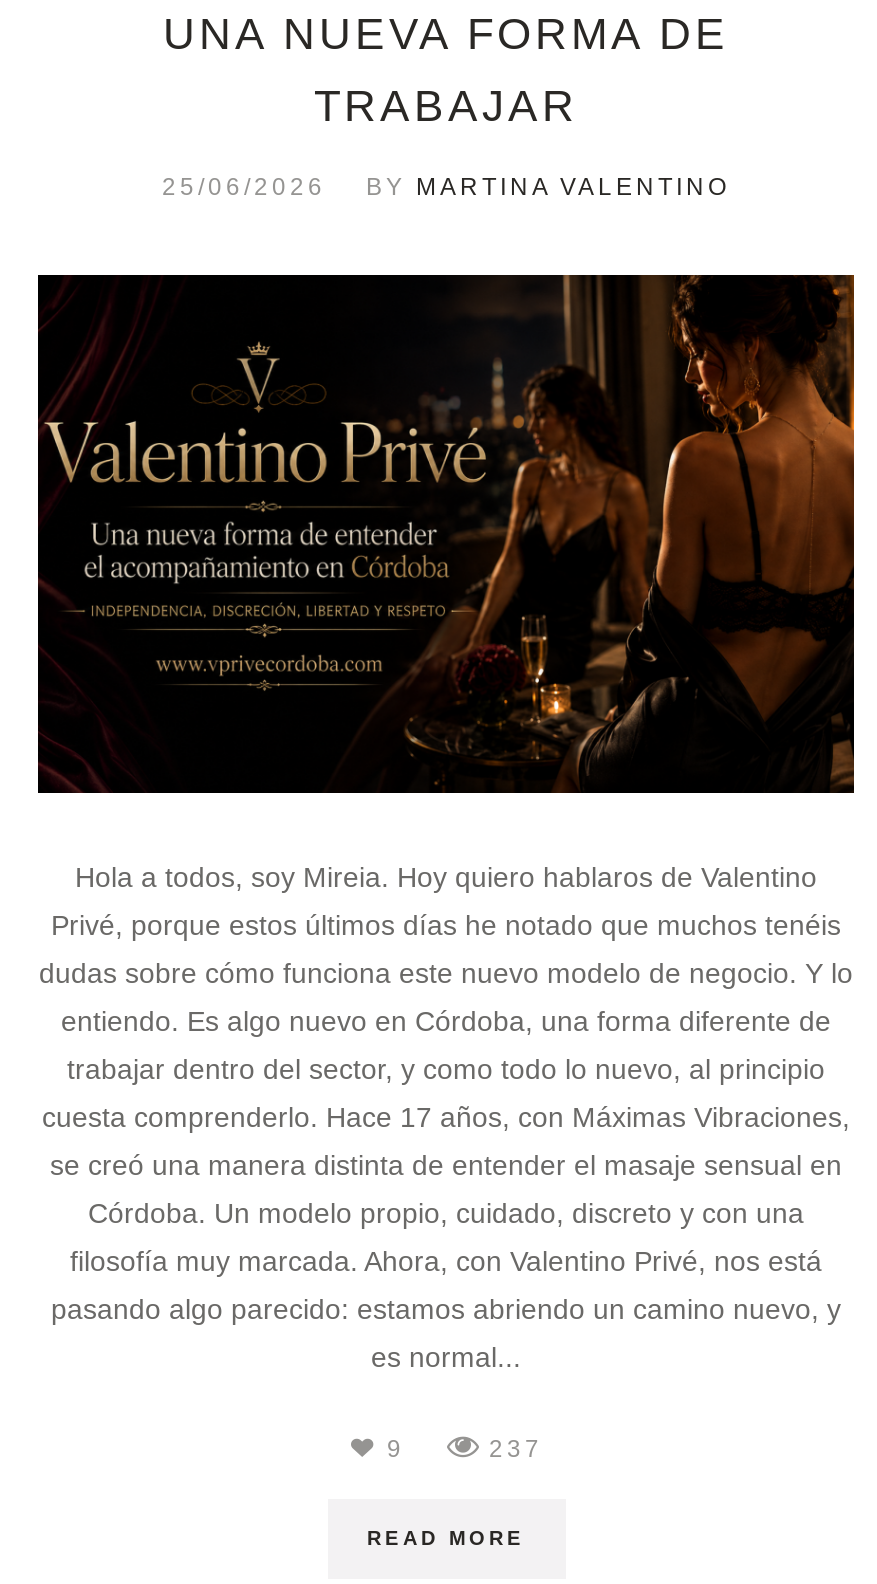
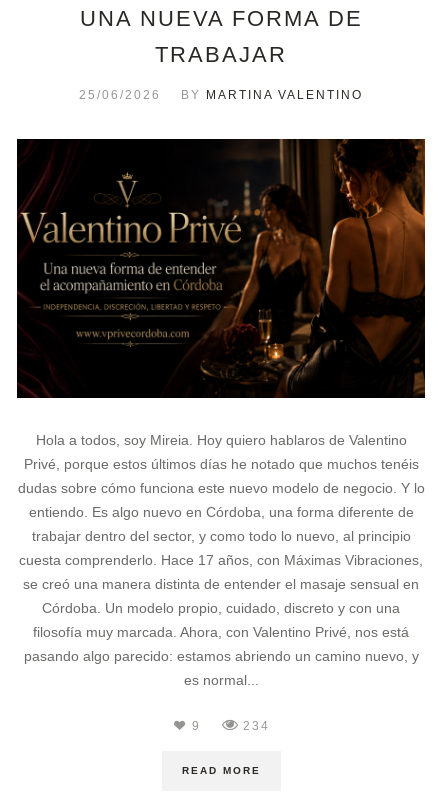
- 237
+ 234
